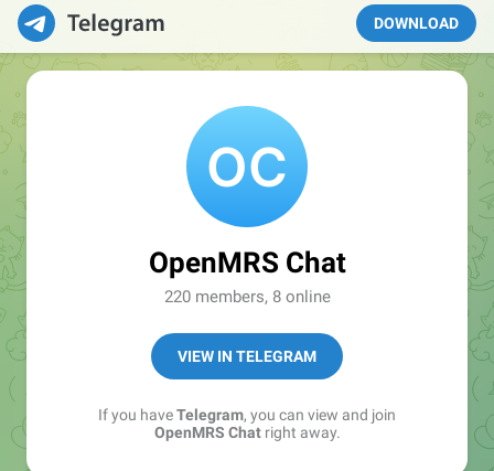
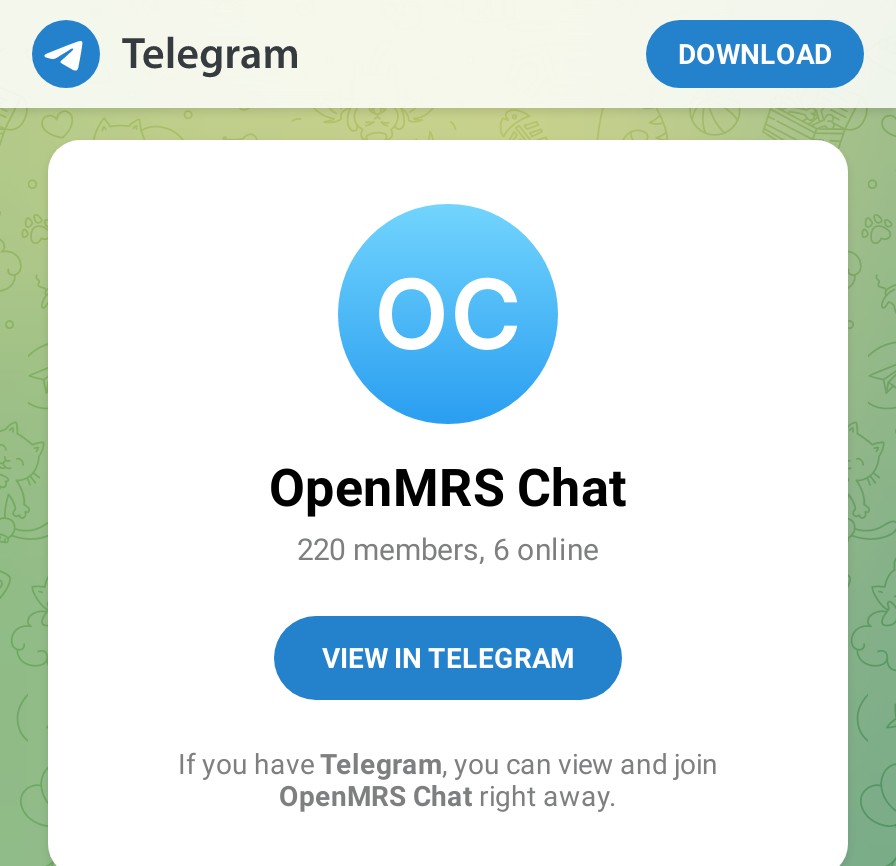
- 220 members, 8 online
+ 220 members, 6 online
